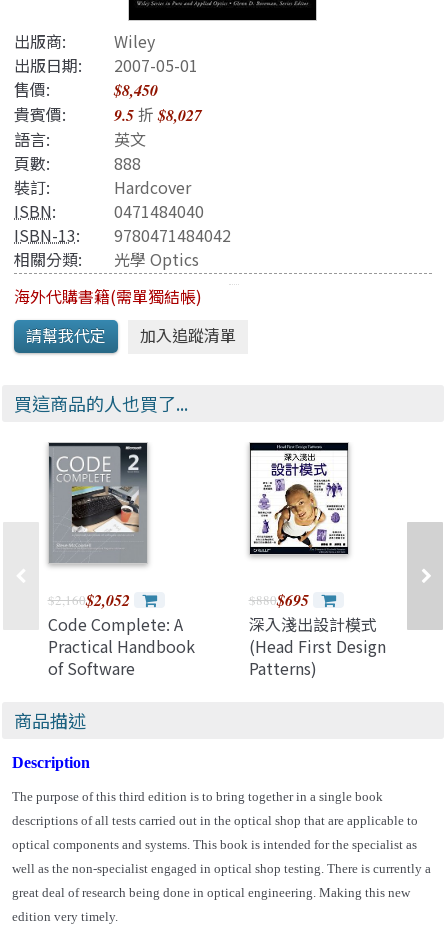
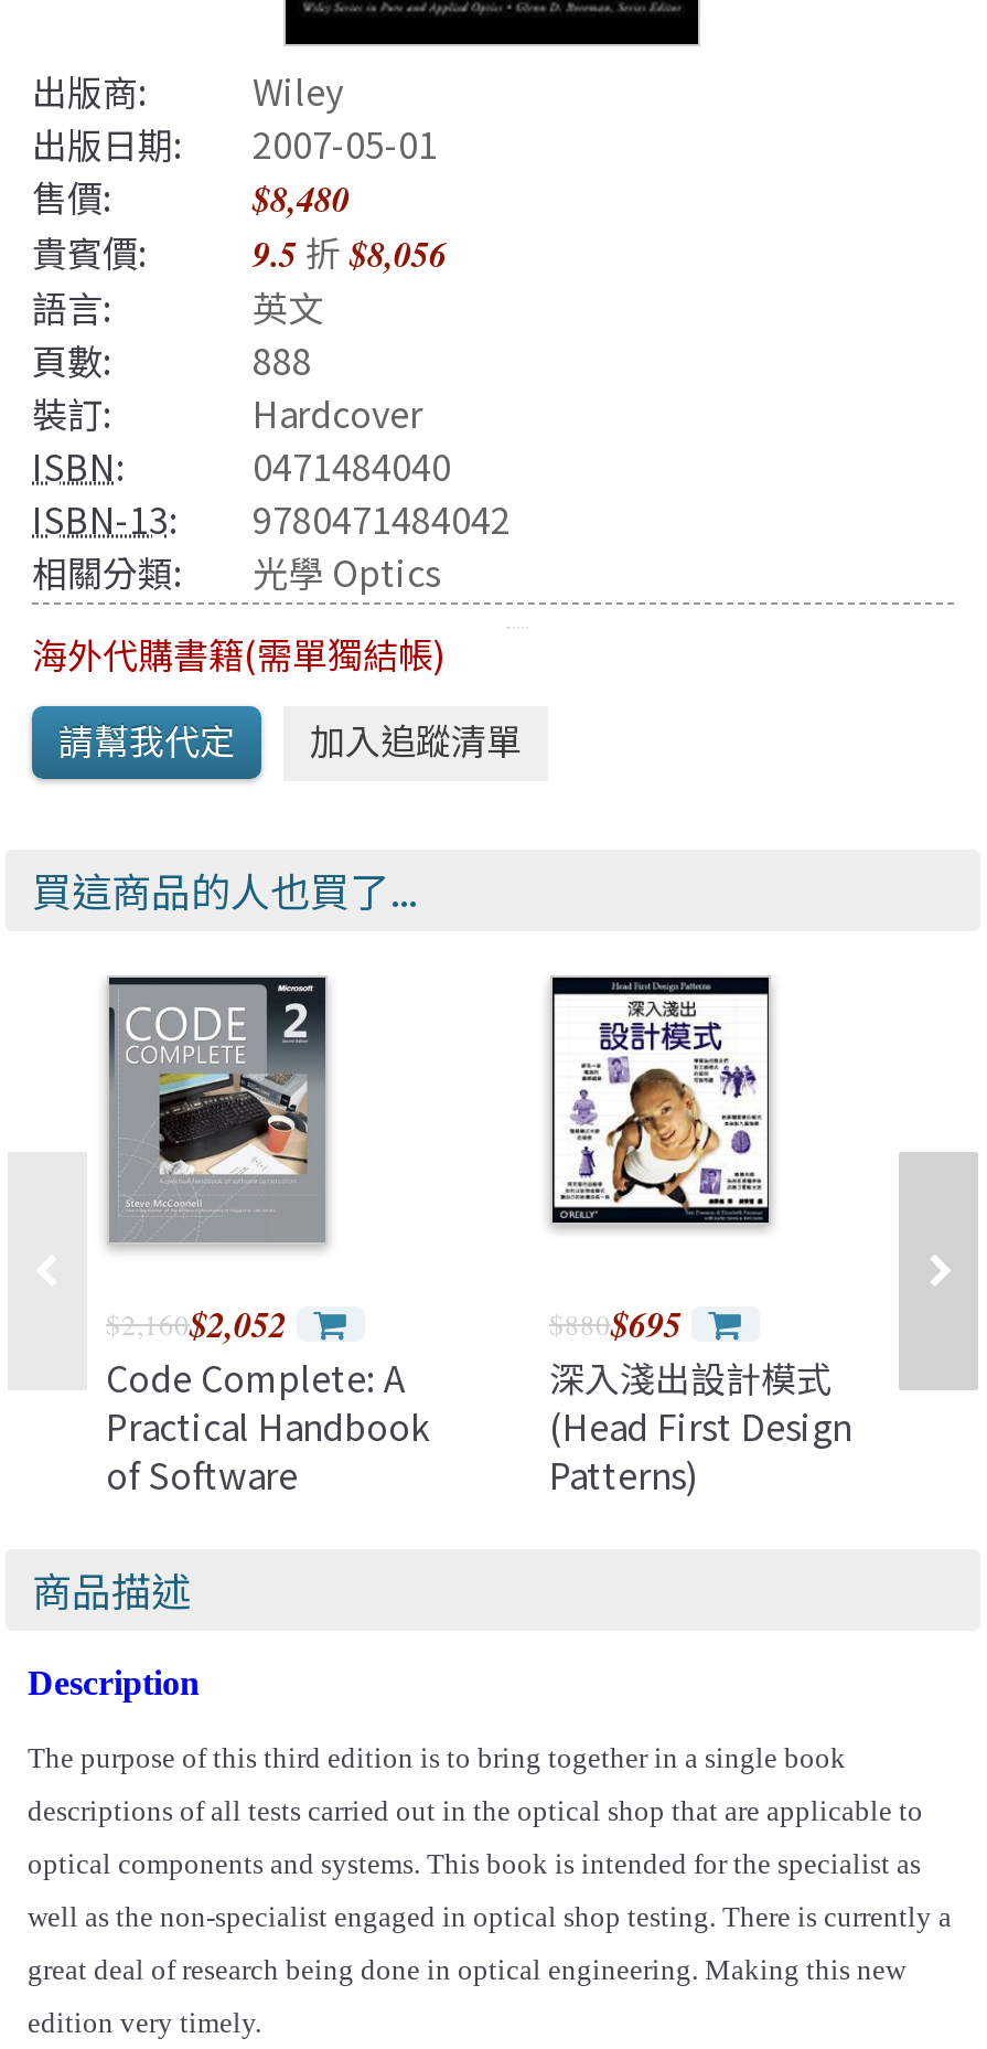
- $8,450
+ $8,480

- 貴賓價: 9.5折$8,027
+ 貴賓價: 9.5折$8,056
